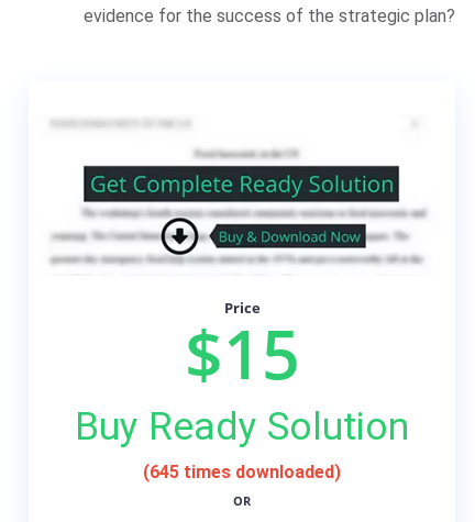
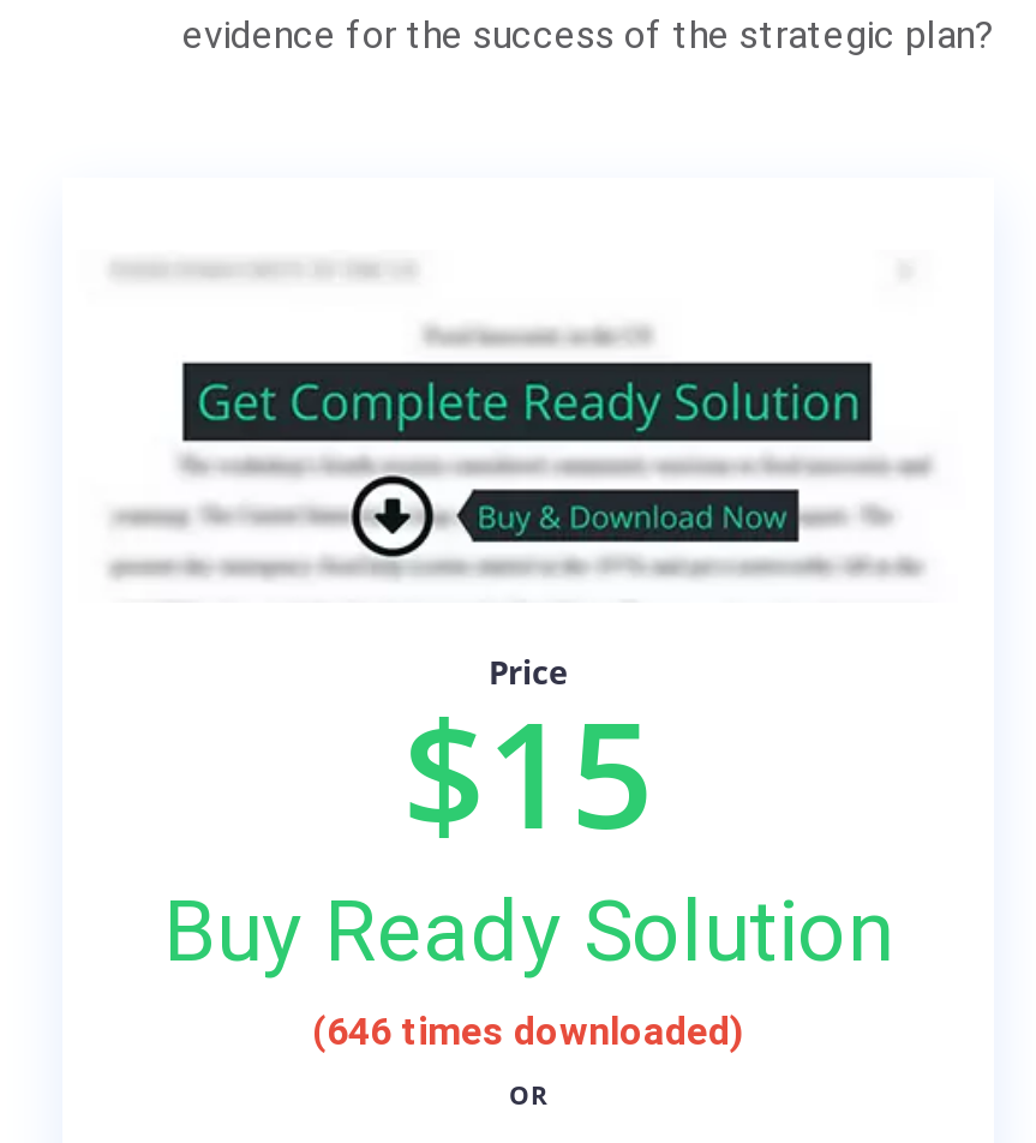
- (645 times downloaded)
+ (646 times downloaded)
